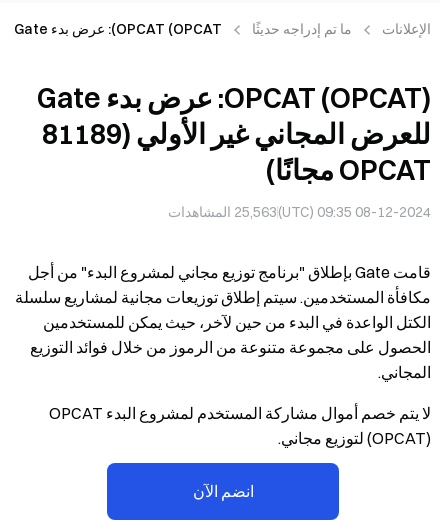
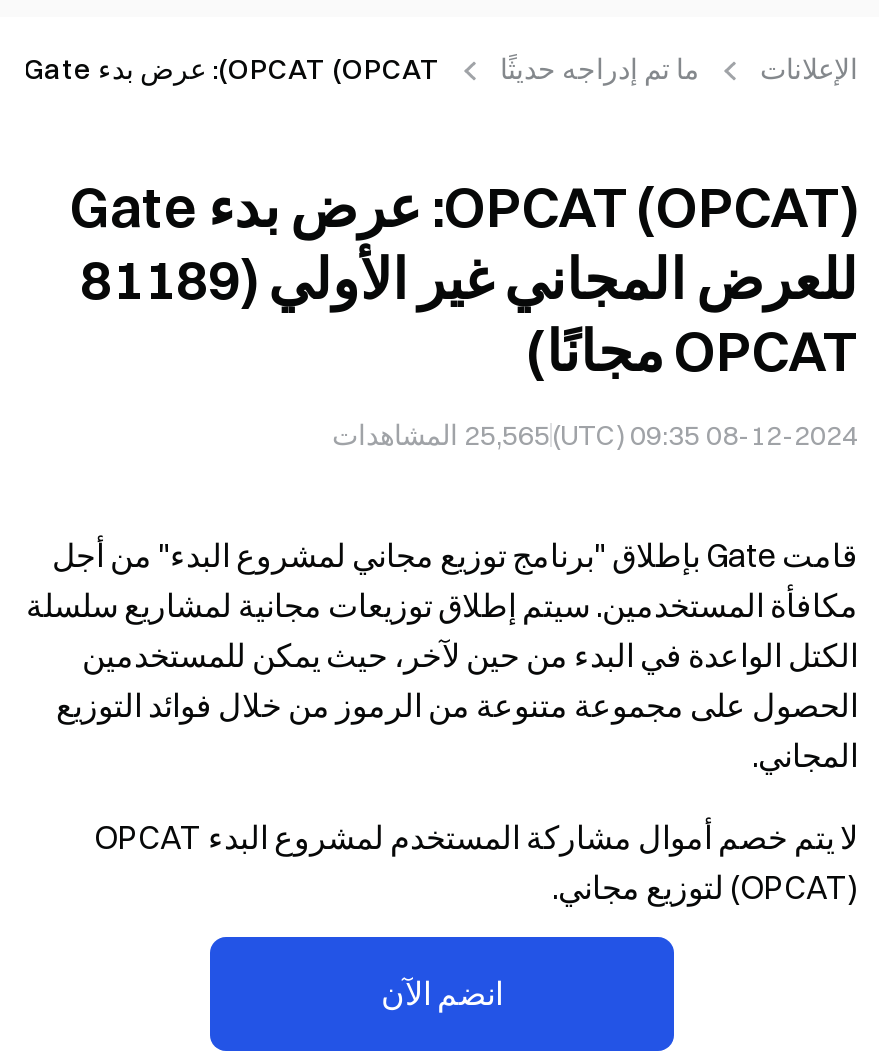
- 25,563 المشاهدات
+ 25,565 المشاهدات
